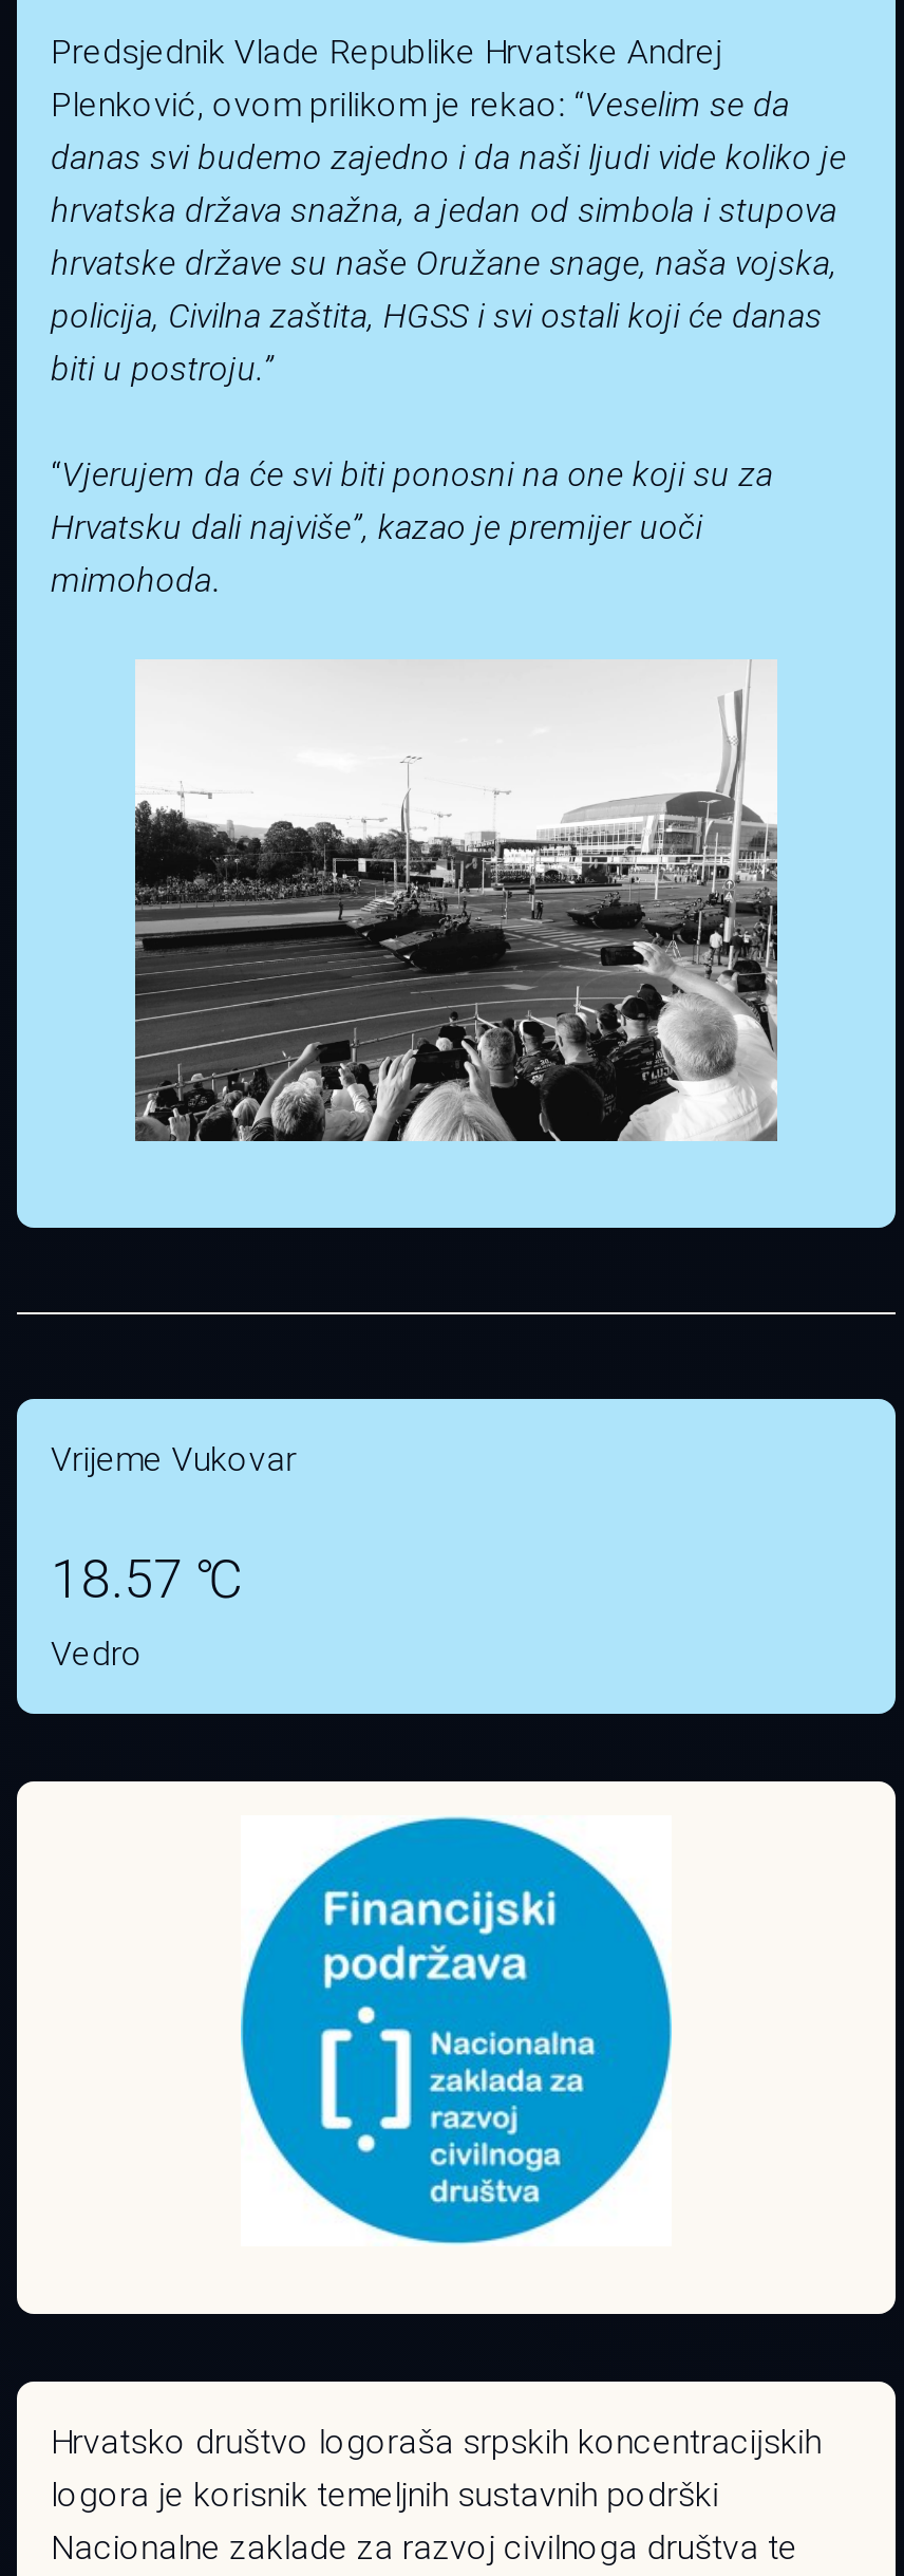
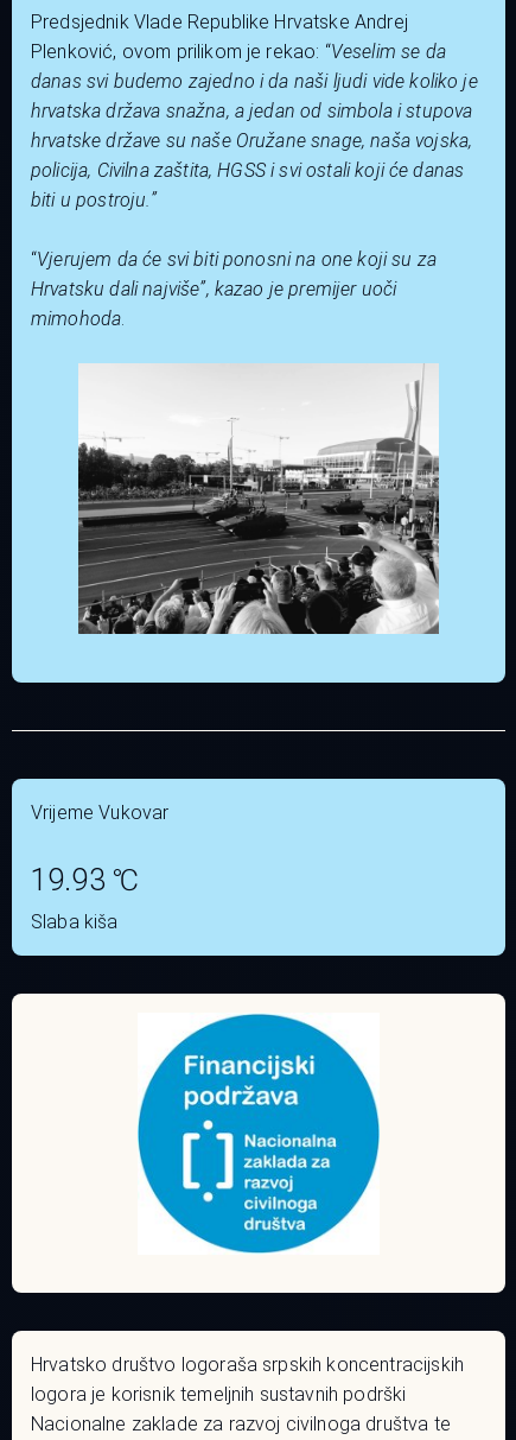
- 18.57 ℃
- Vedro
+ 19.93 ℃
+ Slaba kiša
